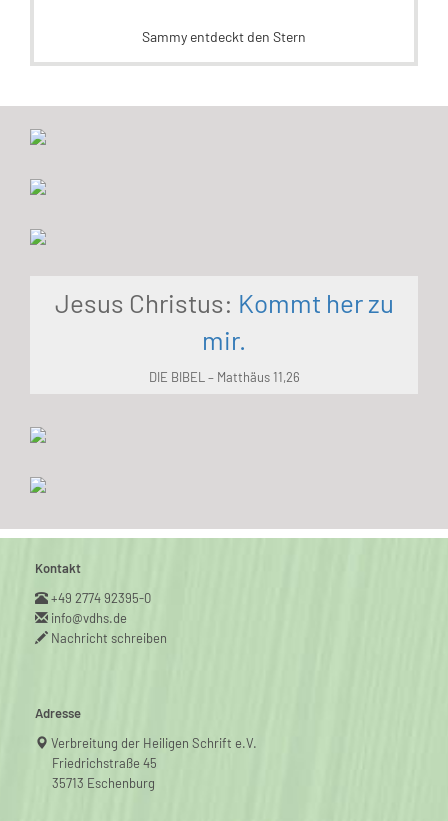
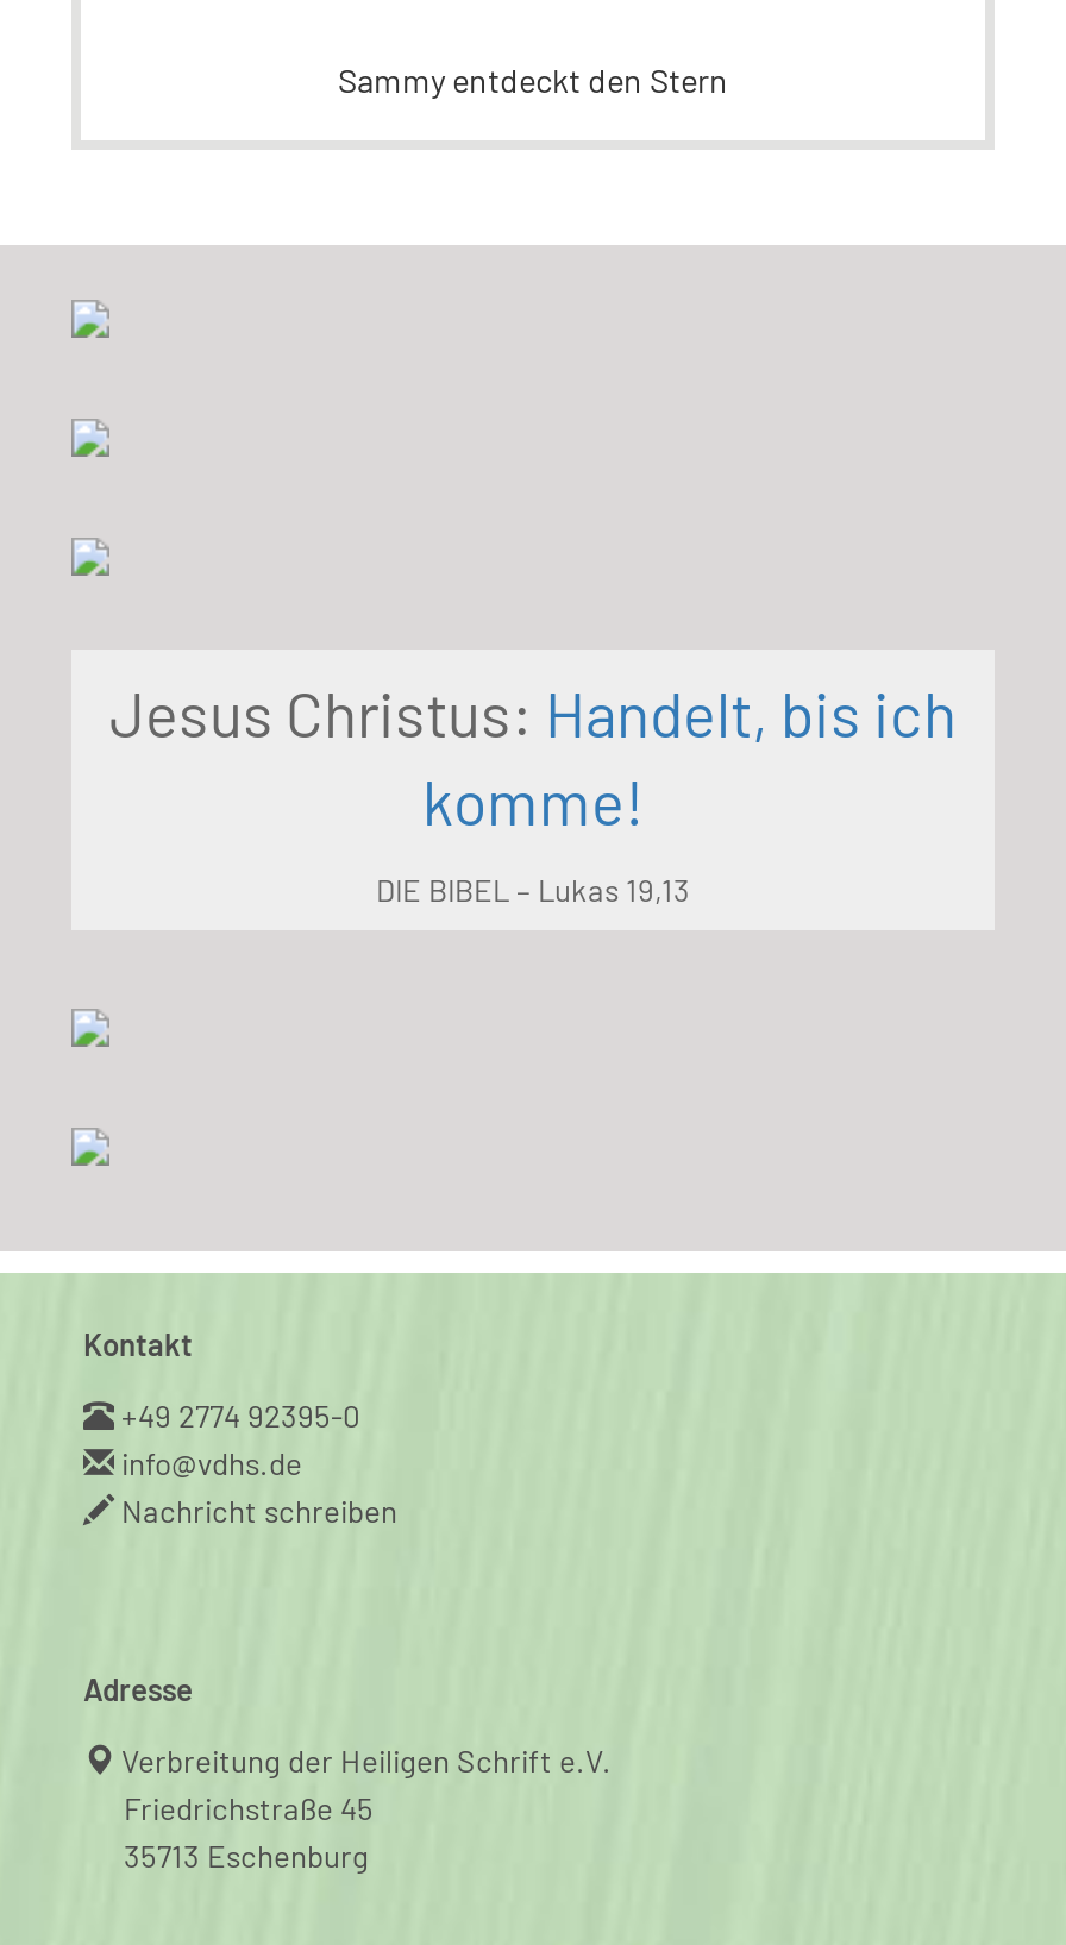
- Jesus Christus: Kommt her zu
- mir.
+ Jesus Christus: Handelt, bis ich
+ komme!

- DIE BIBEL – Matthäus 11,26
+ DIE BIBEL – Lukas 19,13
